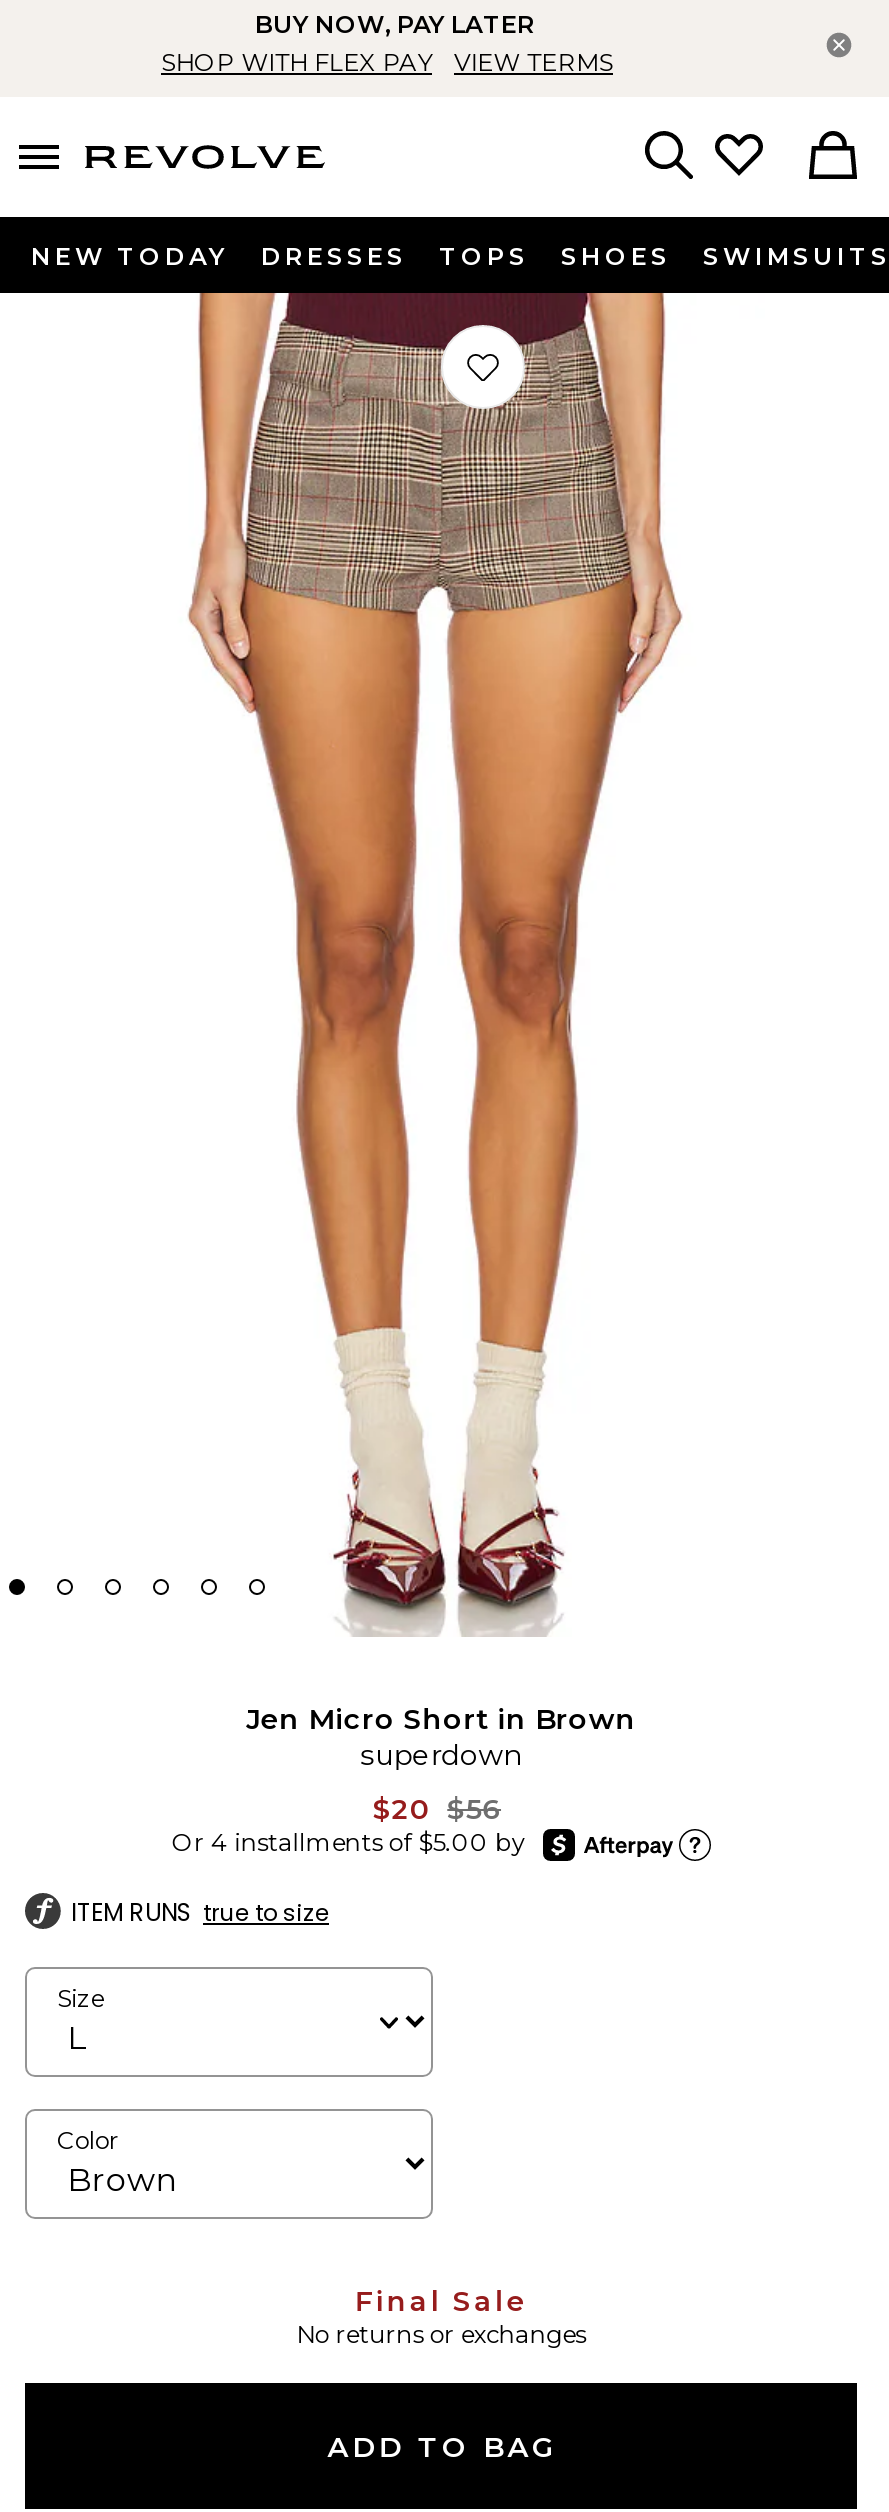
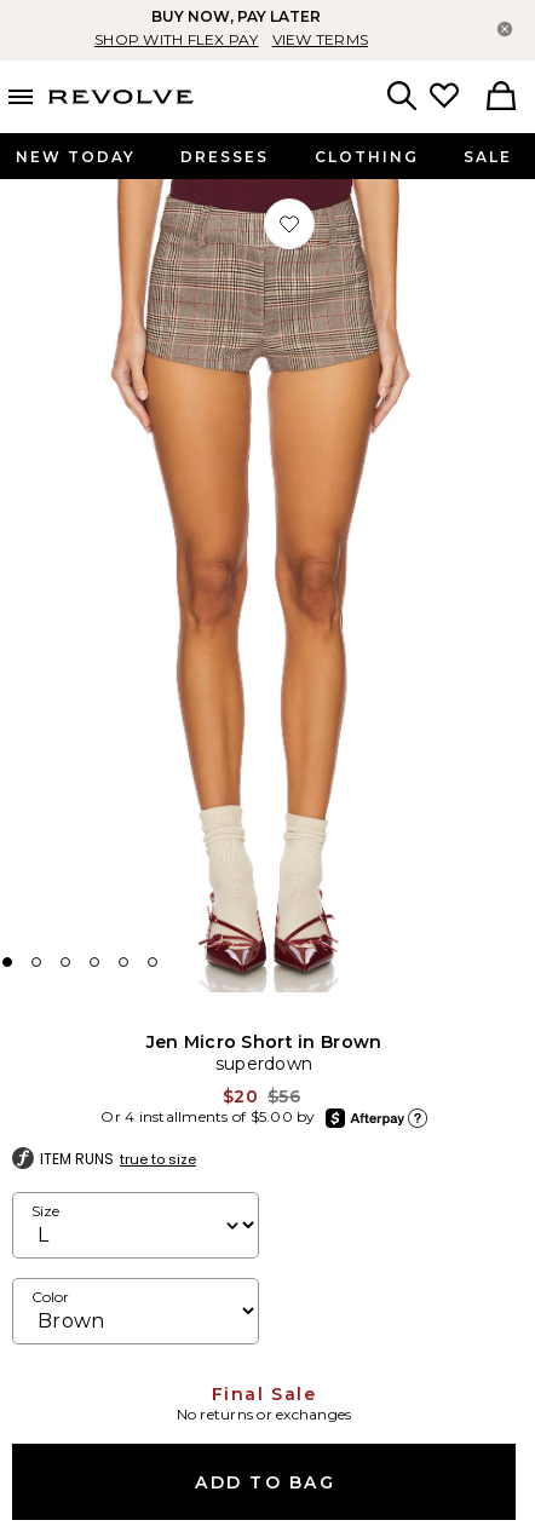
- TOPS
- SHOES
- SWIMSUITS
+ CLOTHING
+ SALE
